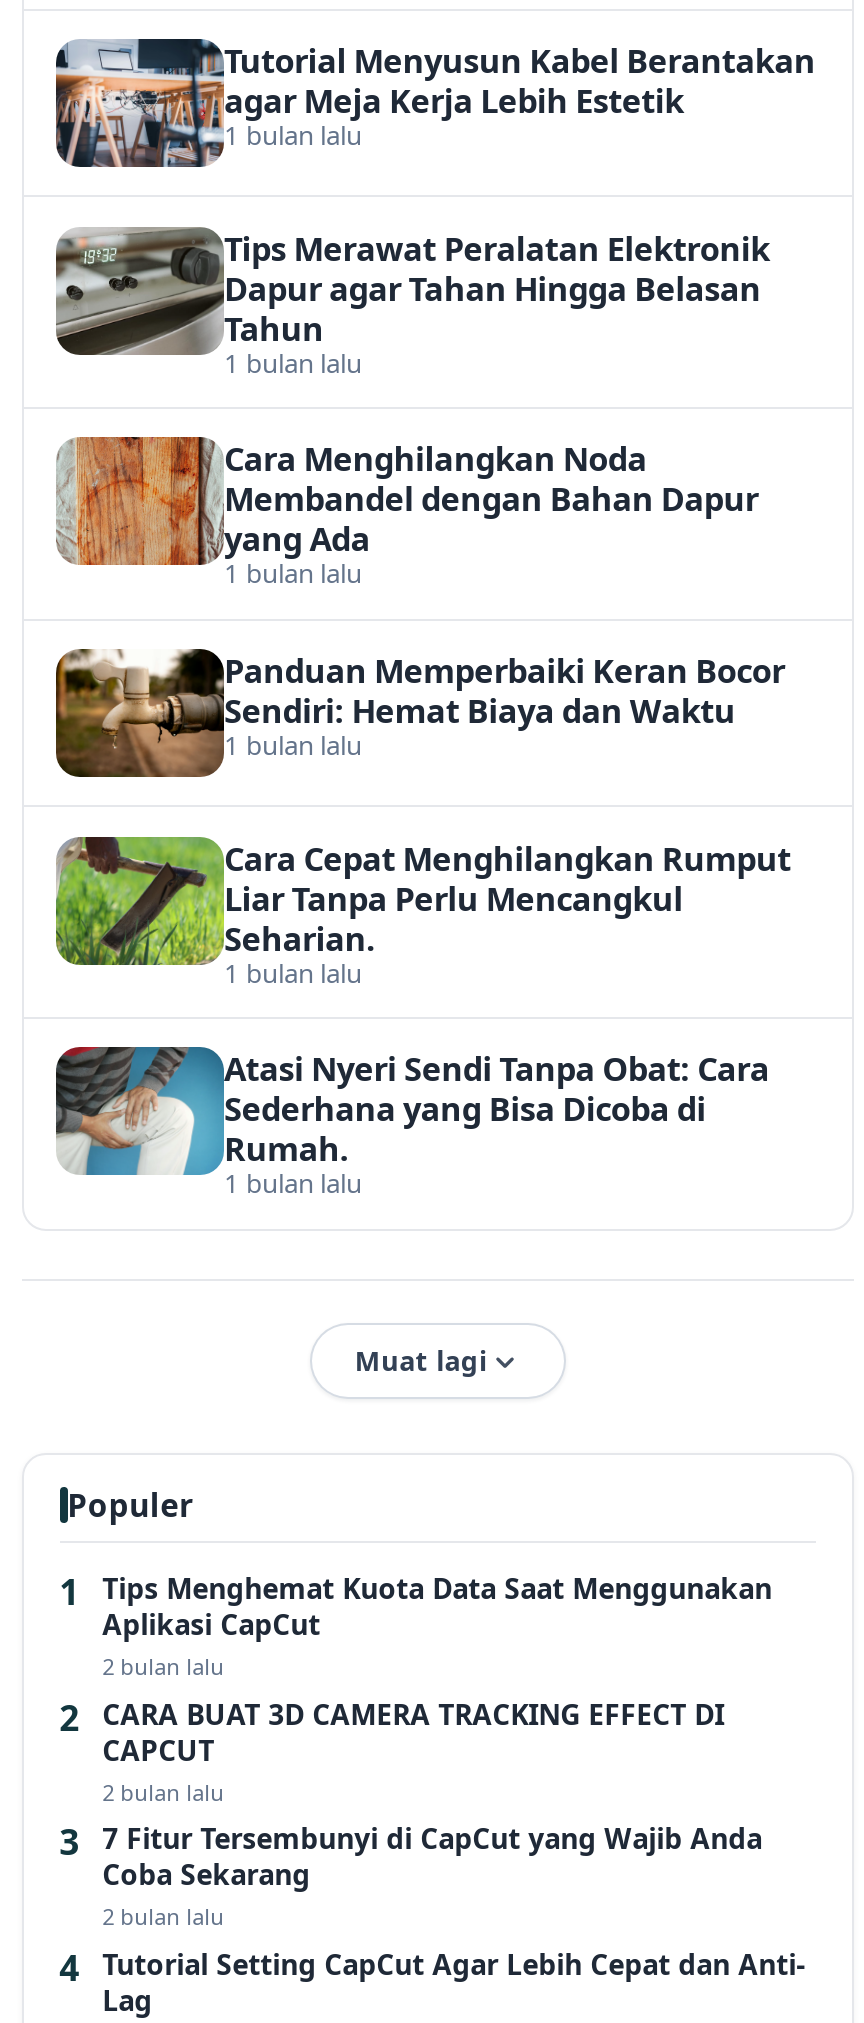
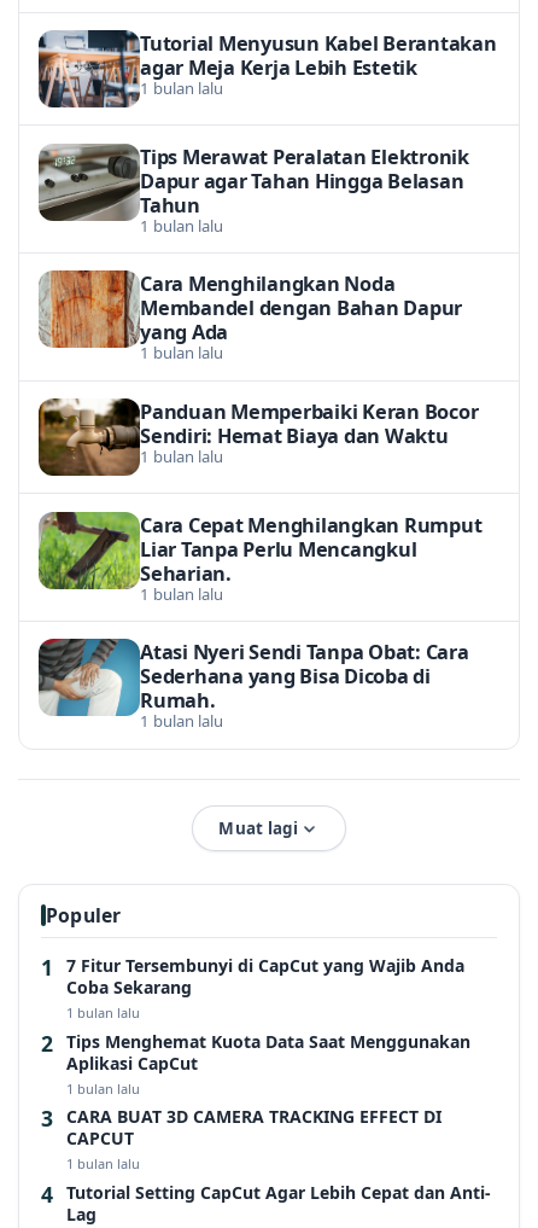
moved down: Tips Menghemat Kuota Data Saat Menggunakan | Aplikasi CapCut

- 2 bulan lalu
- 2 bulan lalu

moved down: CARA BUAT 3D CAMERA TRACKING EFFECT DI | CAPCUT

moved up: 7 Fitur Tersembunyi di CapCut yang Wajib Anda | Coba Sekarang

- 2 bulan lalu
+ 1 bulan lalu
+ 1 bulan lalu
+ 1 bulan lalu
